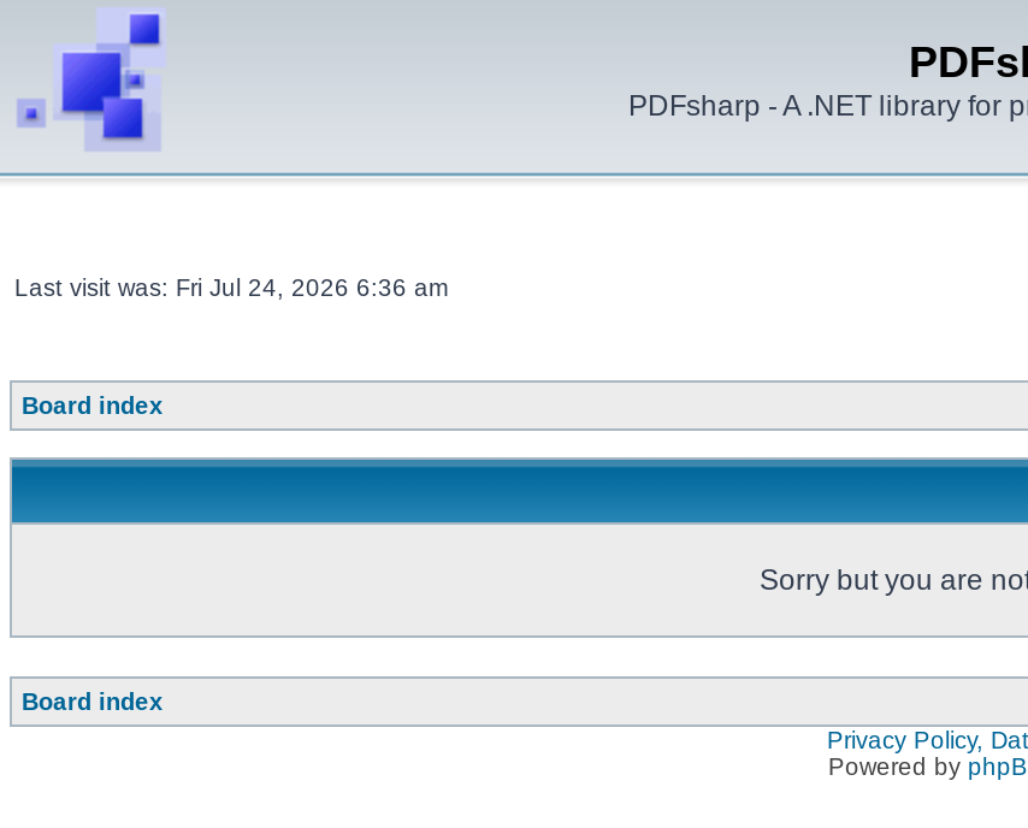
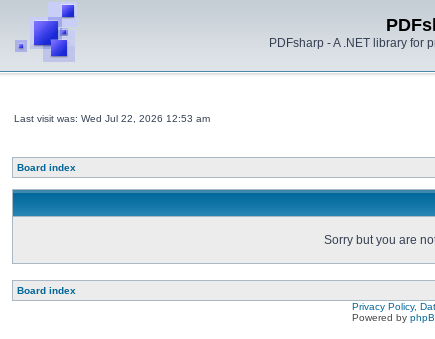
- Last visit was: Fri Jul 24, 2026 6:36 am
+ Last visit was: Wed Jul 22, 2026 12:53 am
